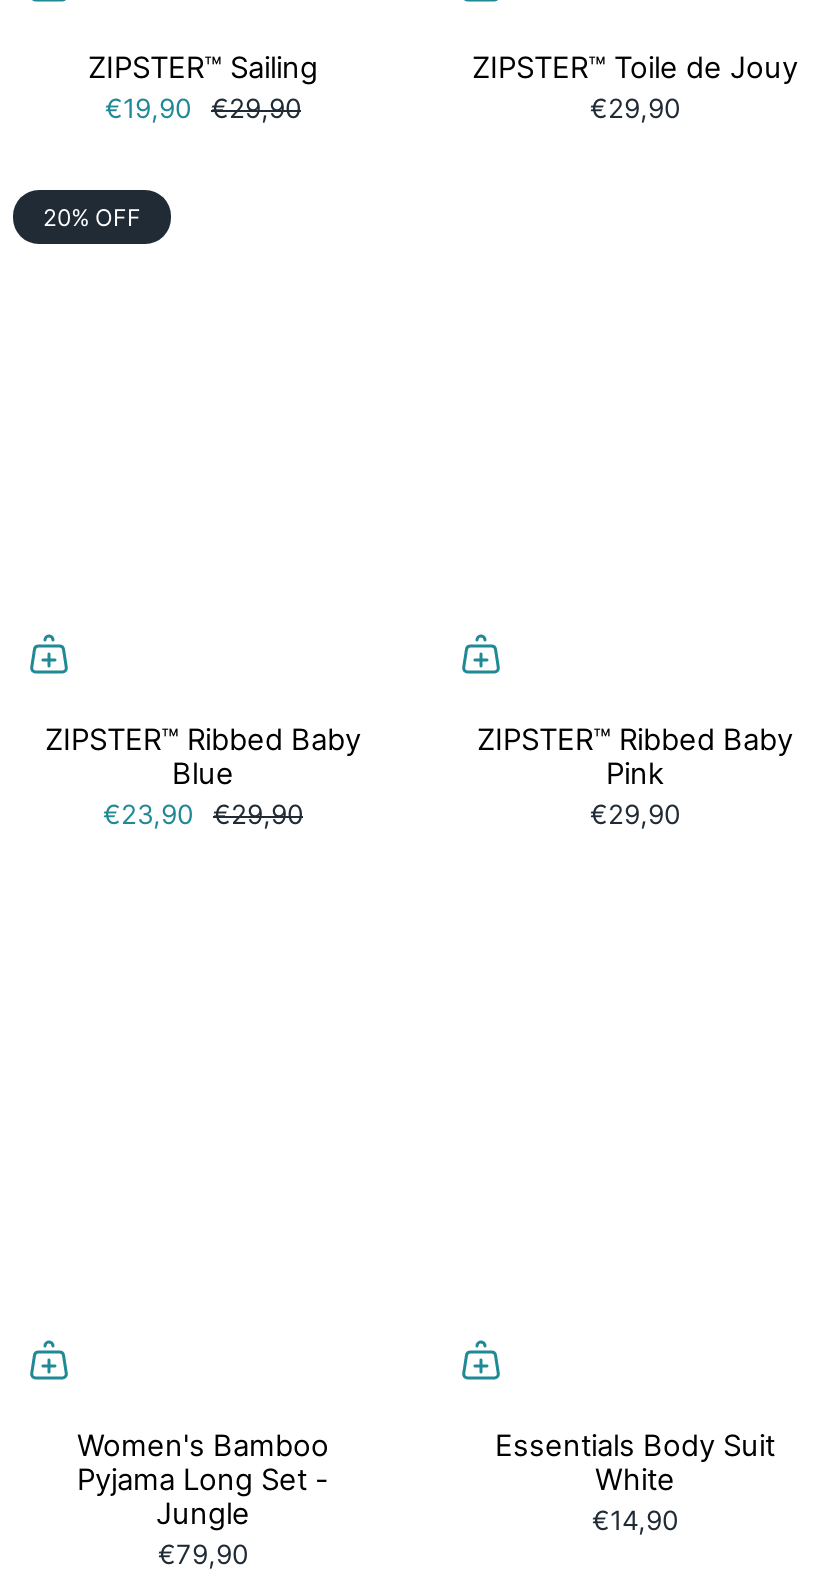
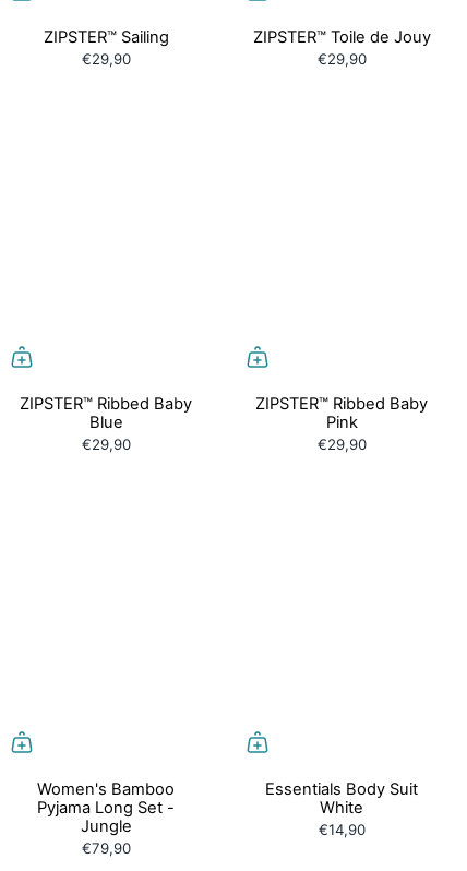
- €19,90 €29,90
+ €29,90

- 20% OFF

- €23,90 €29,90
+ €29,90
